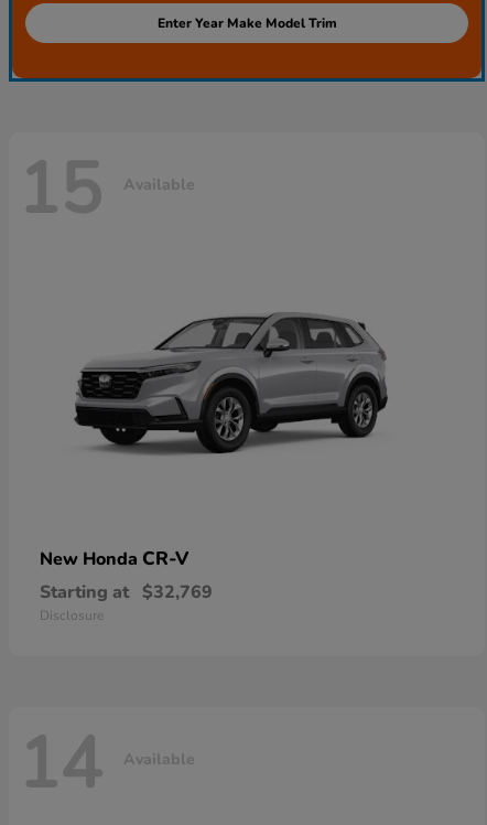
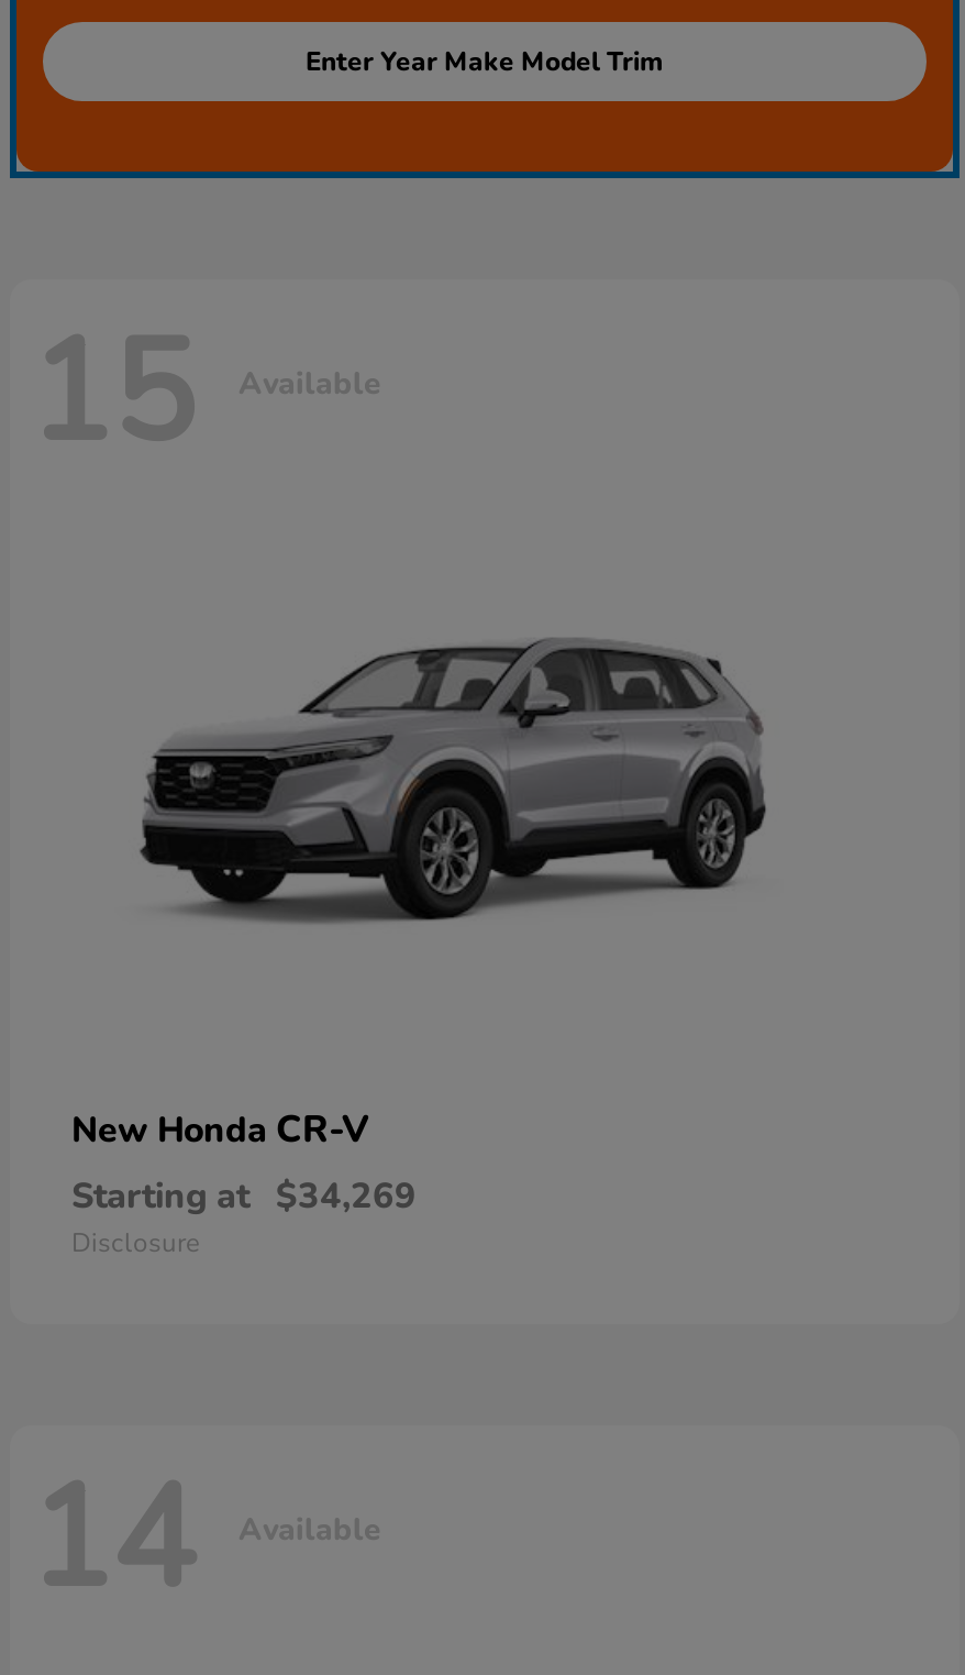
- Starting at $32,769
+ Starting at $34,269
